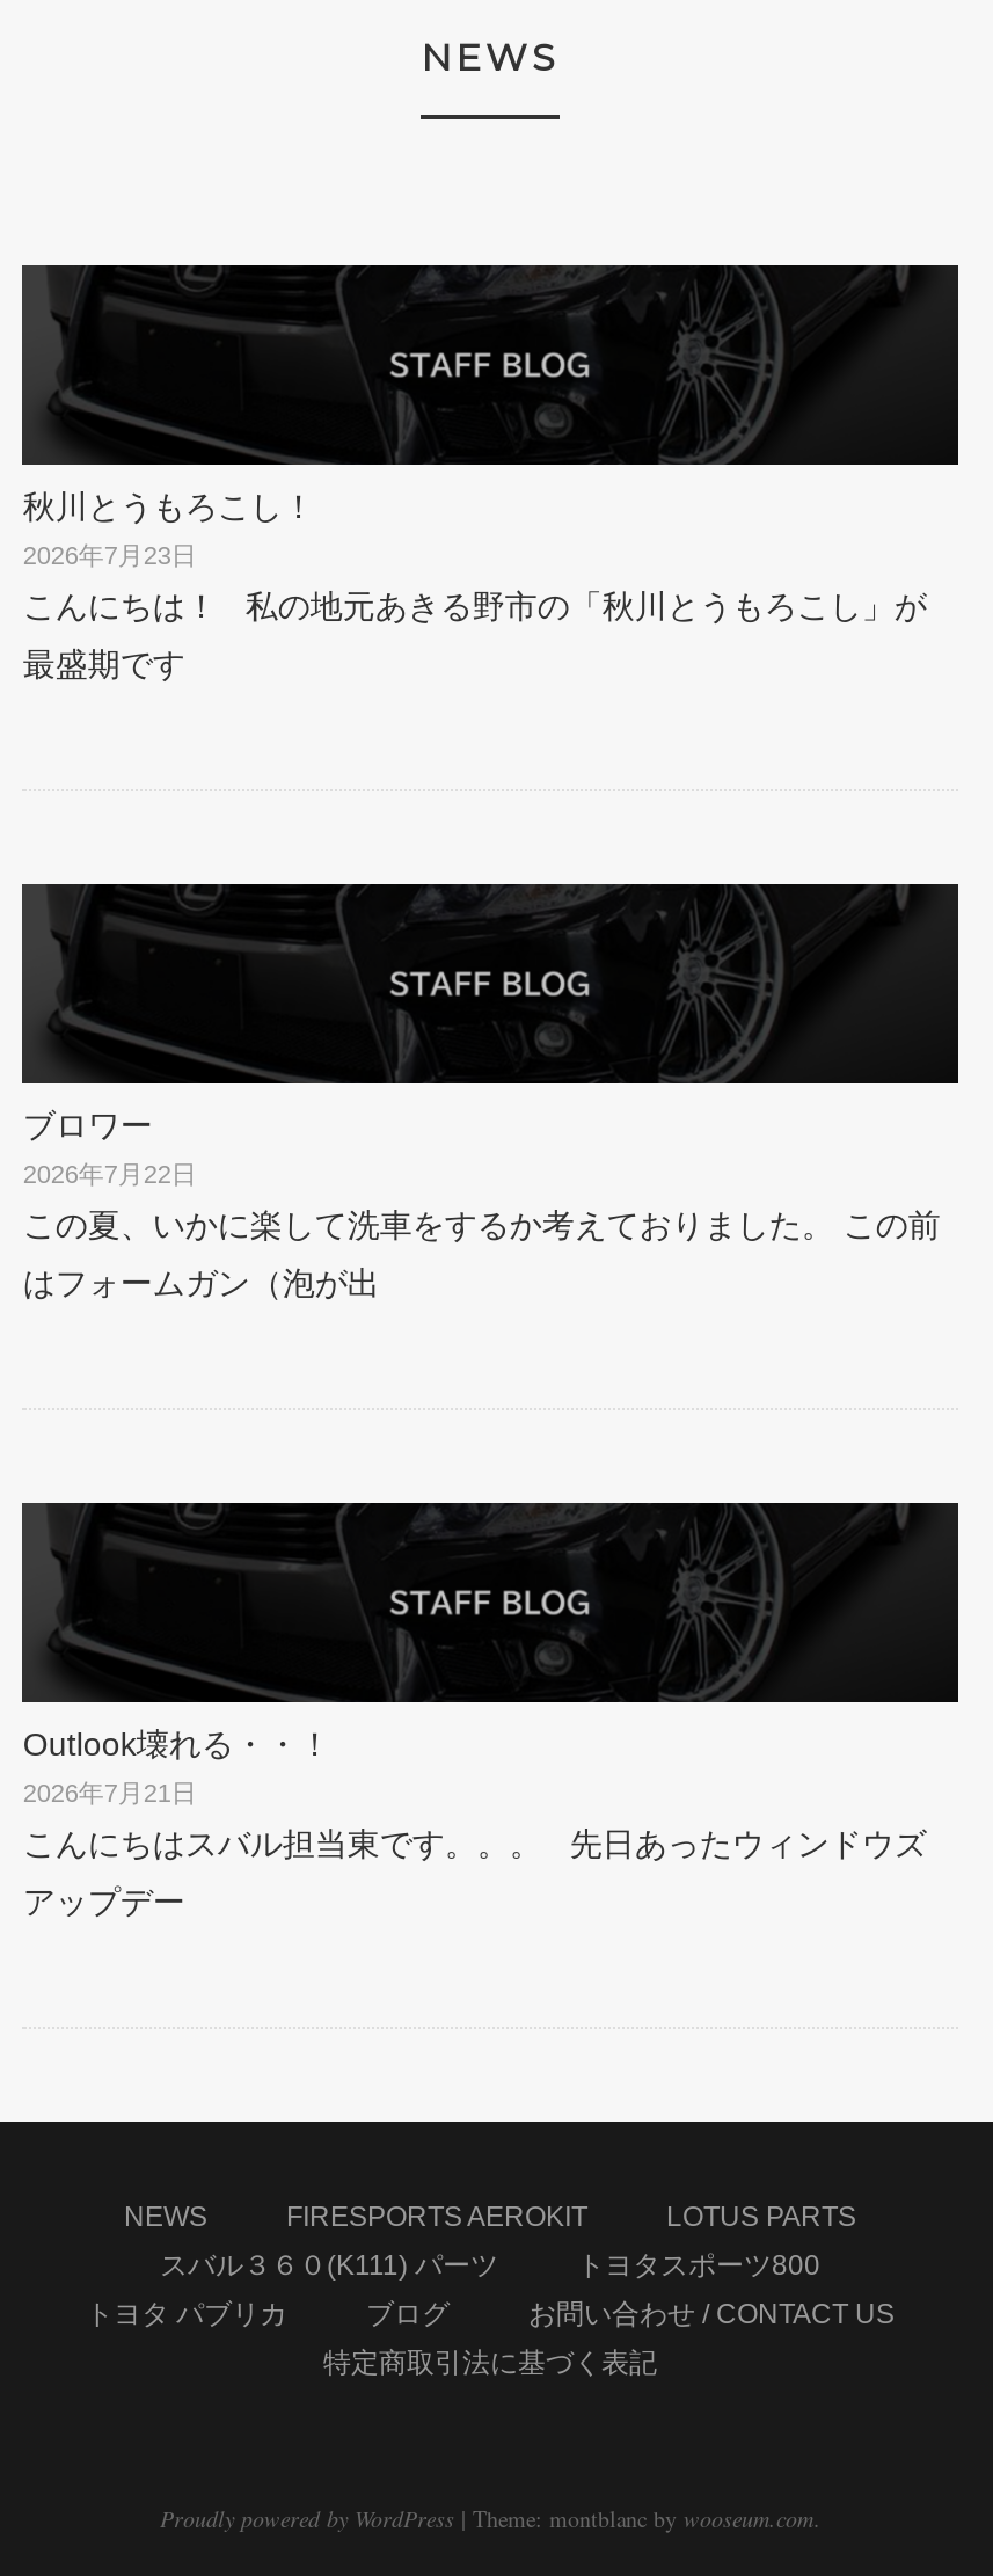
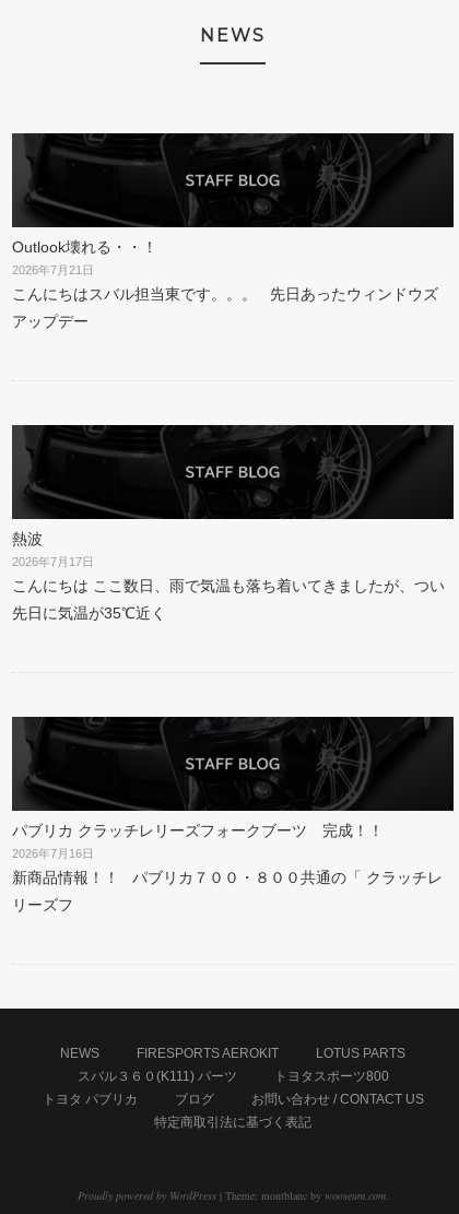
- 秋川とうもろこし！
- 2026年7月23日
- こんにちは！ 私の地元あきる野市の「秋川とうもろこし」が
- 最盛期です

- ブロワー
- 2026年7月22日
- この夏、いかに楽して洗車をするか考えておりました。 この前
- はフォームガン（泡が出

moved up: Outlook壊れる・・！ | 2026年7月21日 | こんにちはスバル担当東です。。。 先日あったウィンドウズ | アップデー

+ 熱波
+ 2026年7月17日
+ こんにちは ここ数日、雨で気温も落ち着いてきましたが、つい
+ 先日に気温が35℃近く

+ パブリカ クラッチレリーズフォークブーツ 完成！！
+ 2026年7月16日
+ 新商品情報！！ パブリカ７００・８００共通の「 クラッチレ
+ リーズフ
